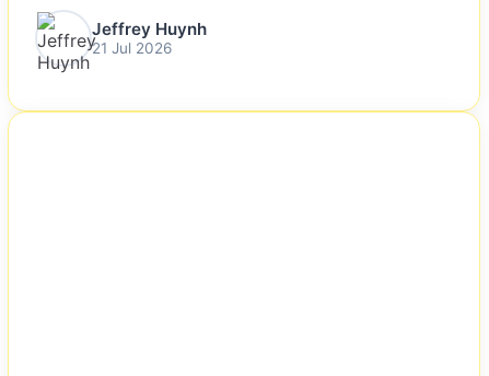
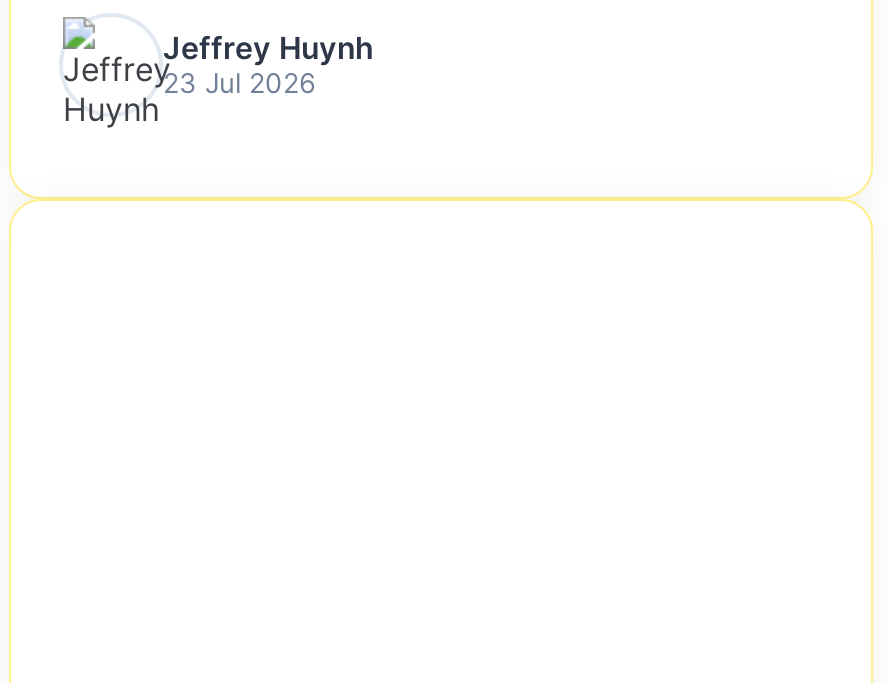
- 21 Jul 2026
+ 23 Jul 2026
